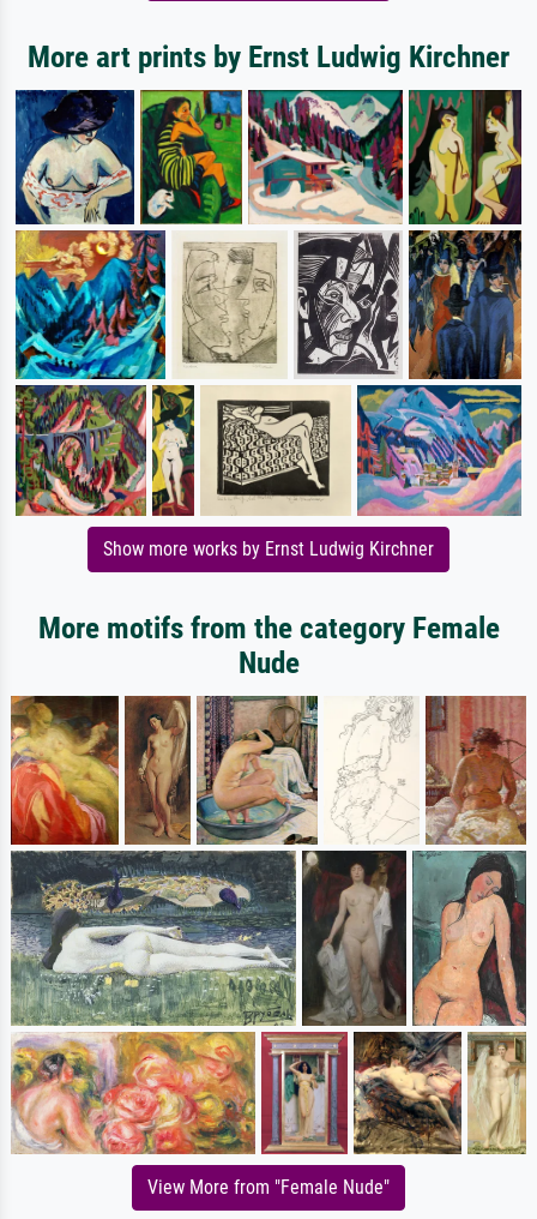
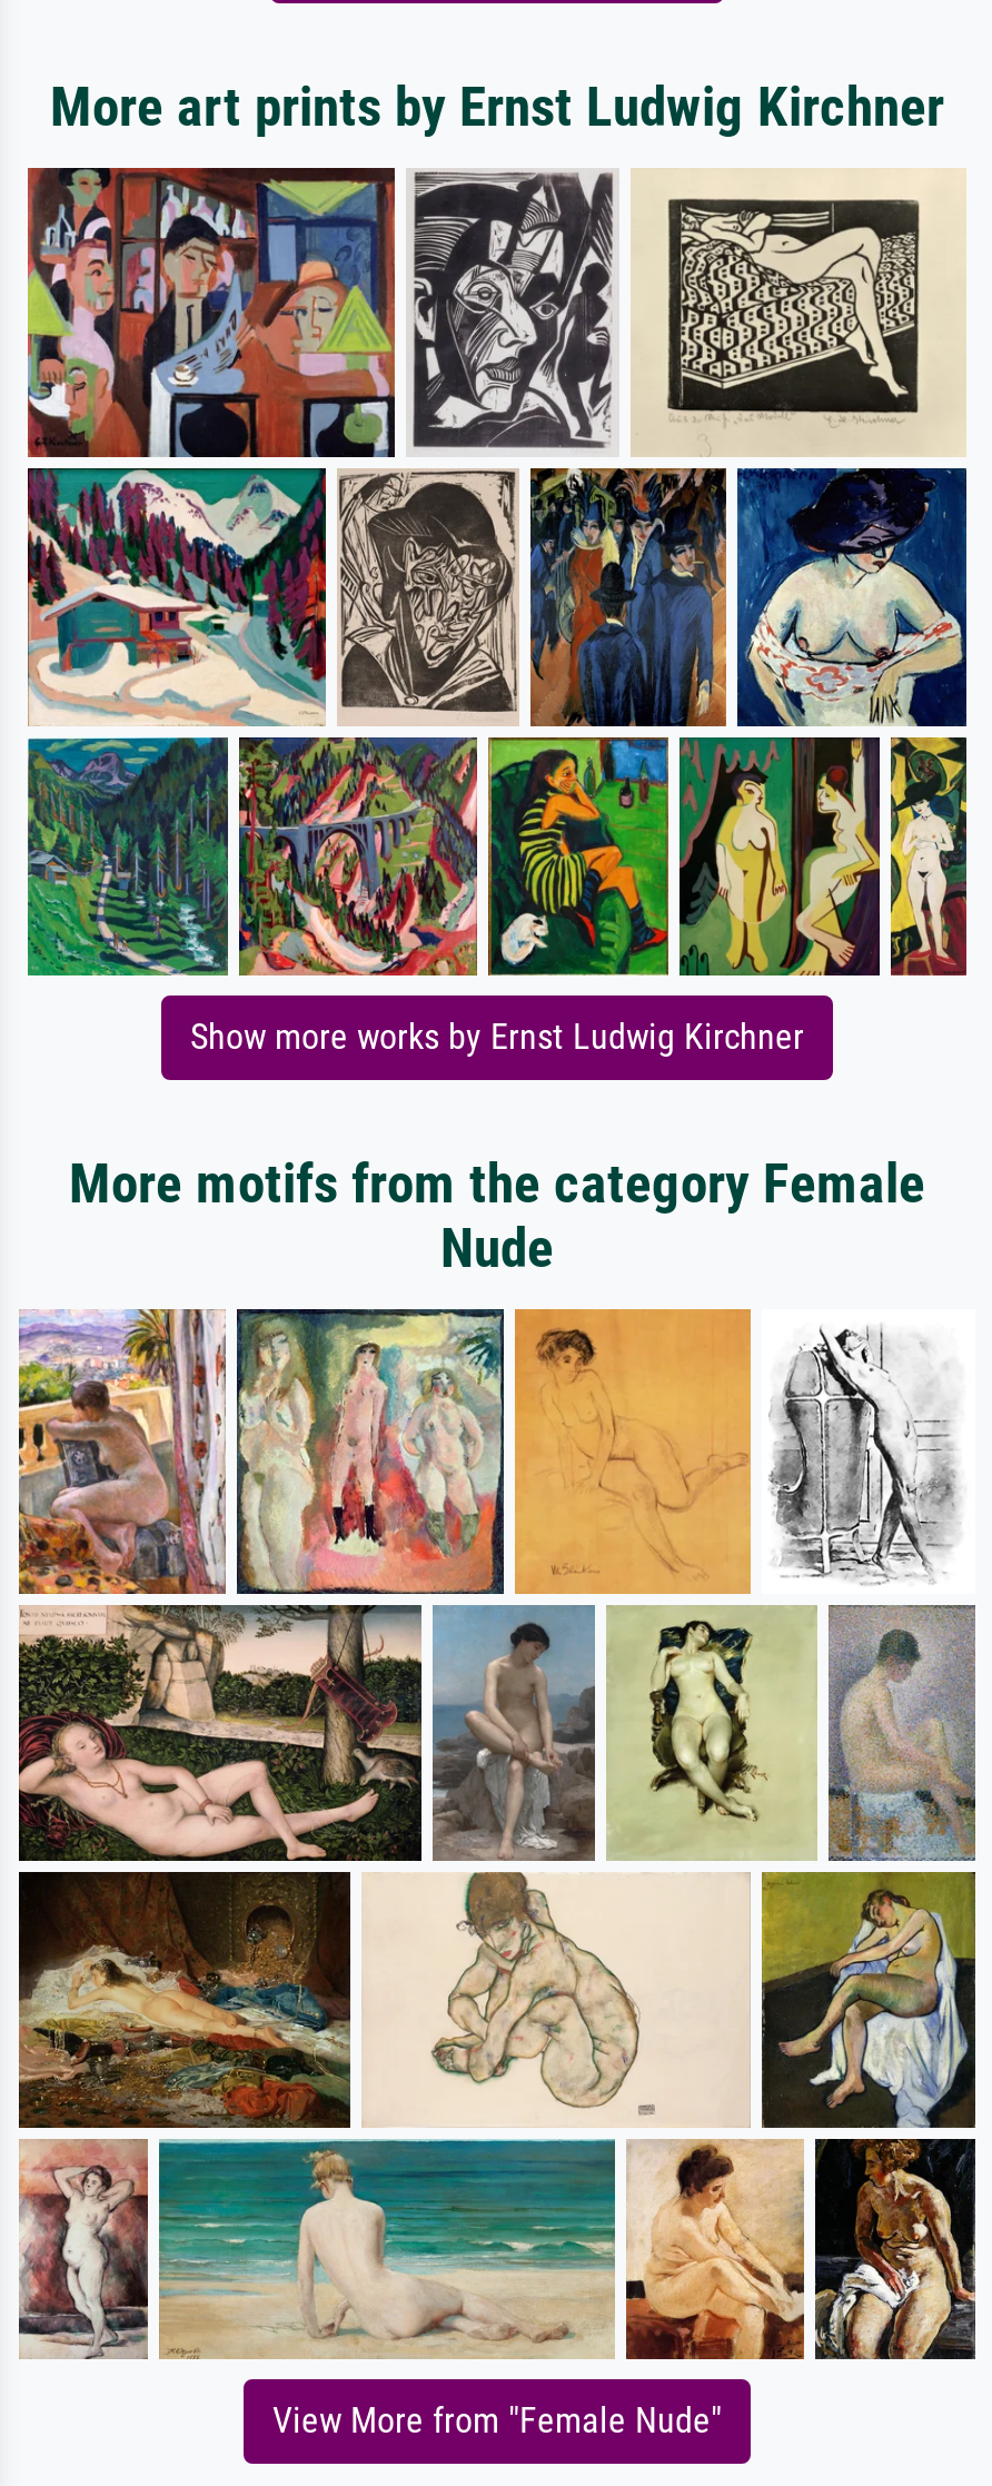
- [image]
+ [image]

- [image]
+ [image]
